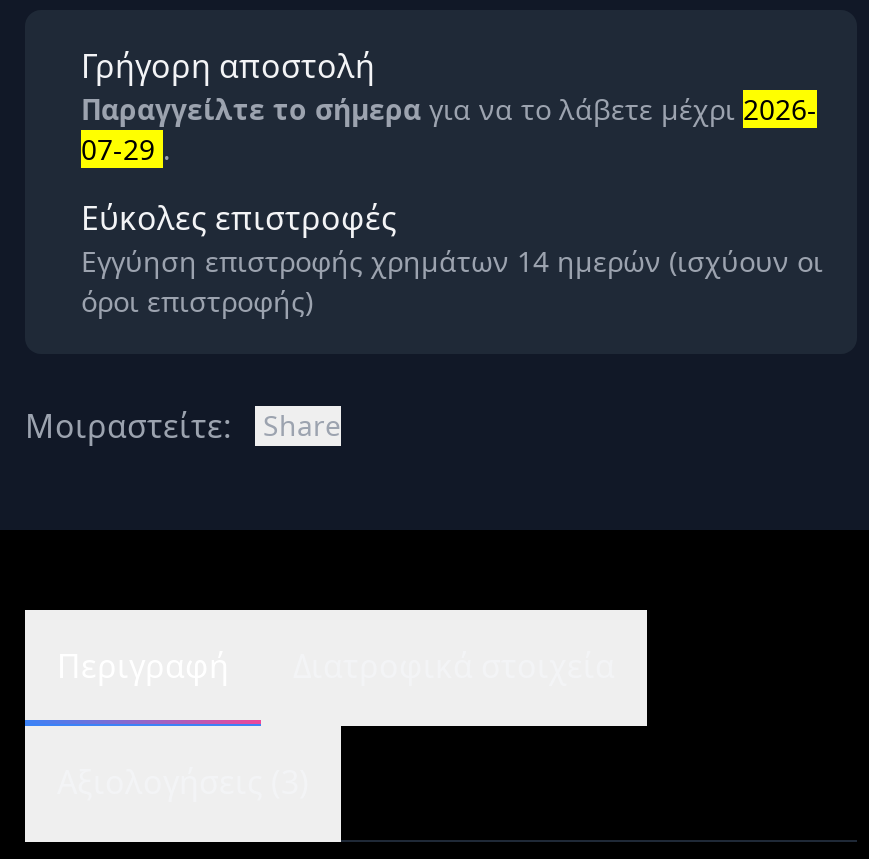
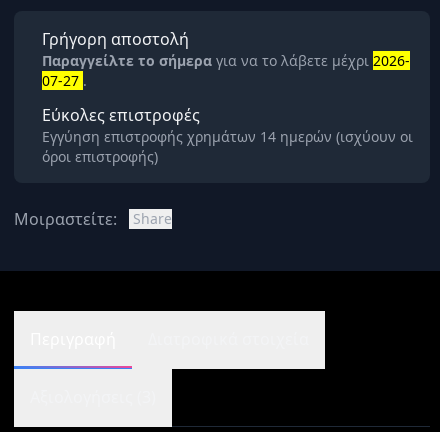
- 07-29.
+ 07-27.
